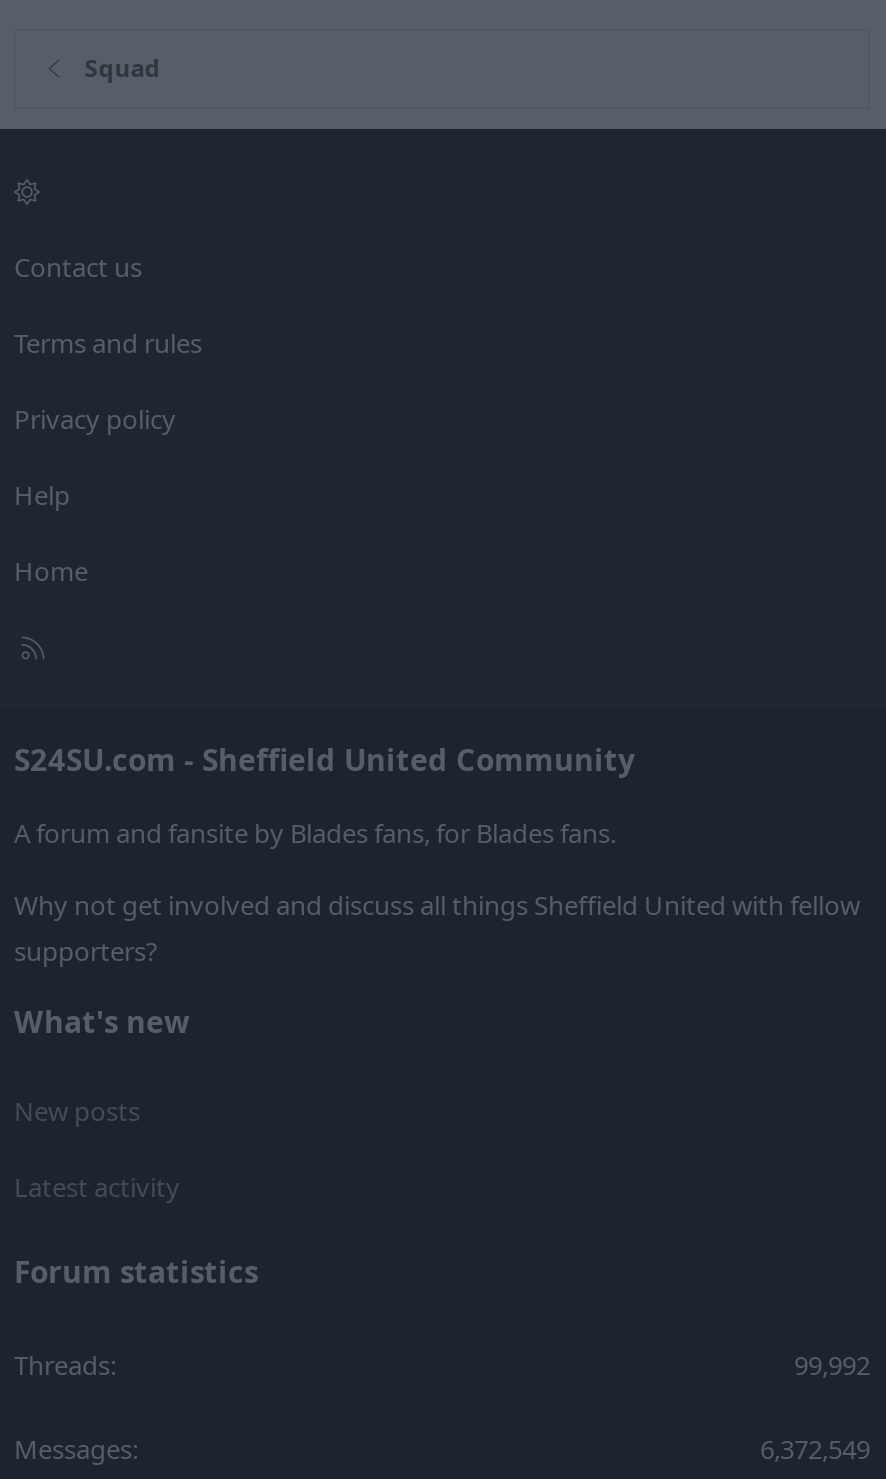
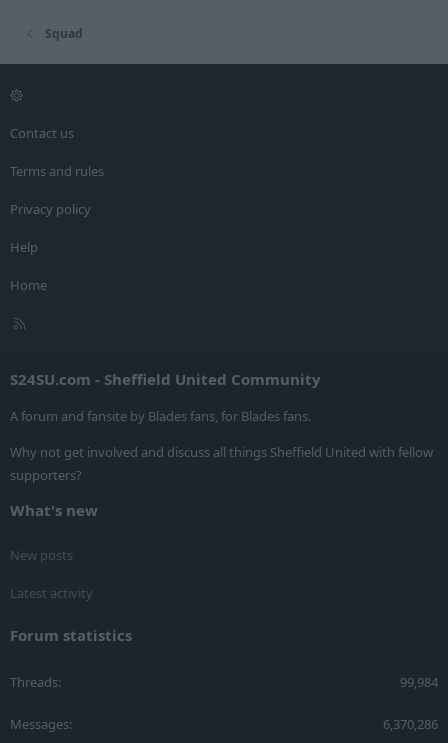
- 99,992
+ 99,984

- 6,372,549
+ 6,370,286
